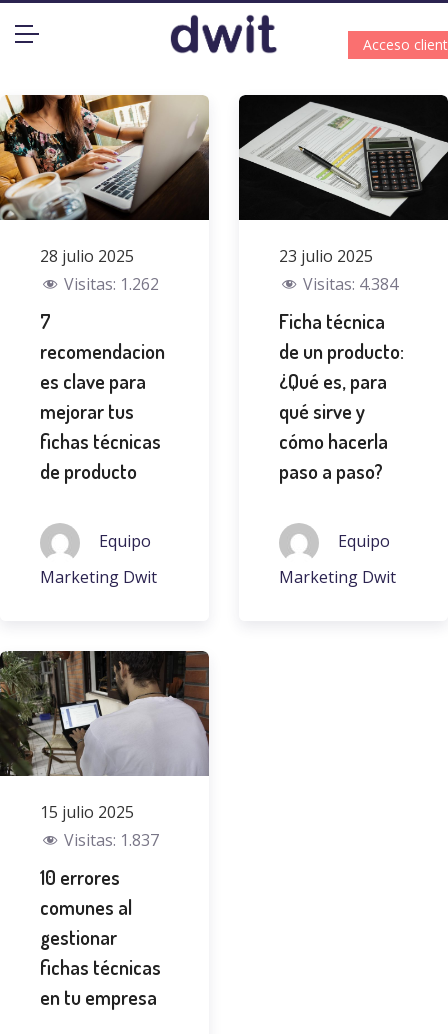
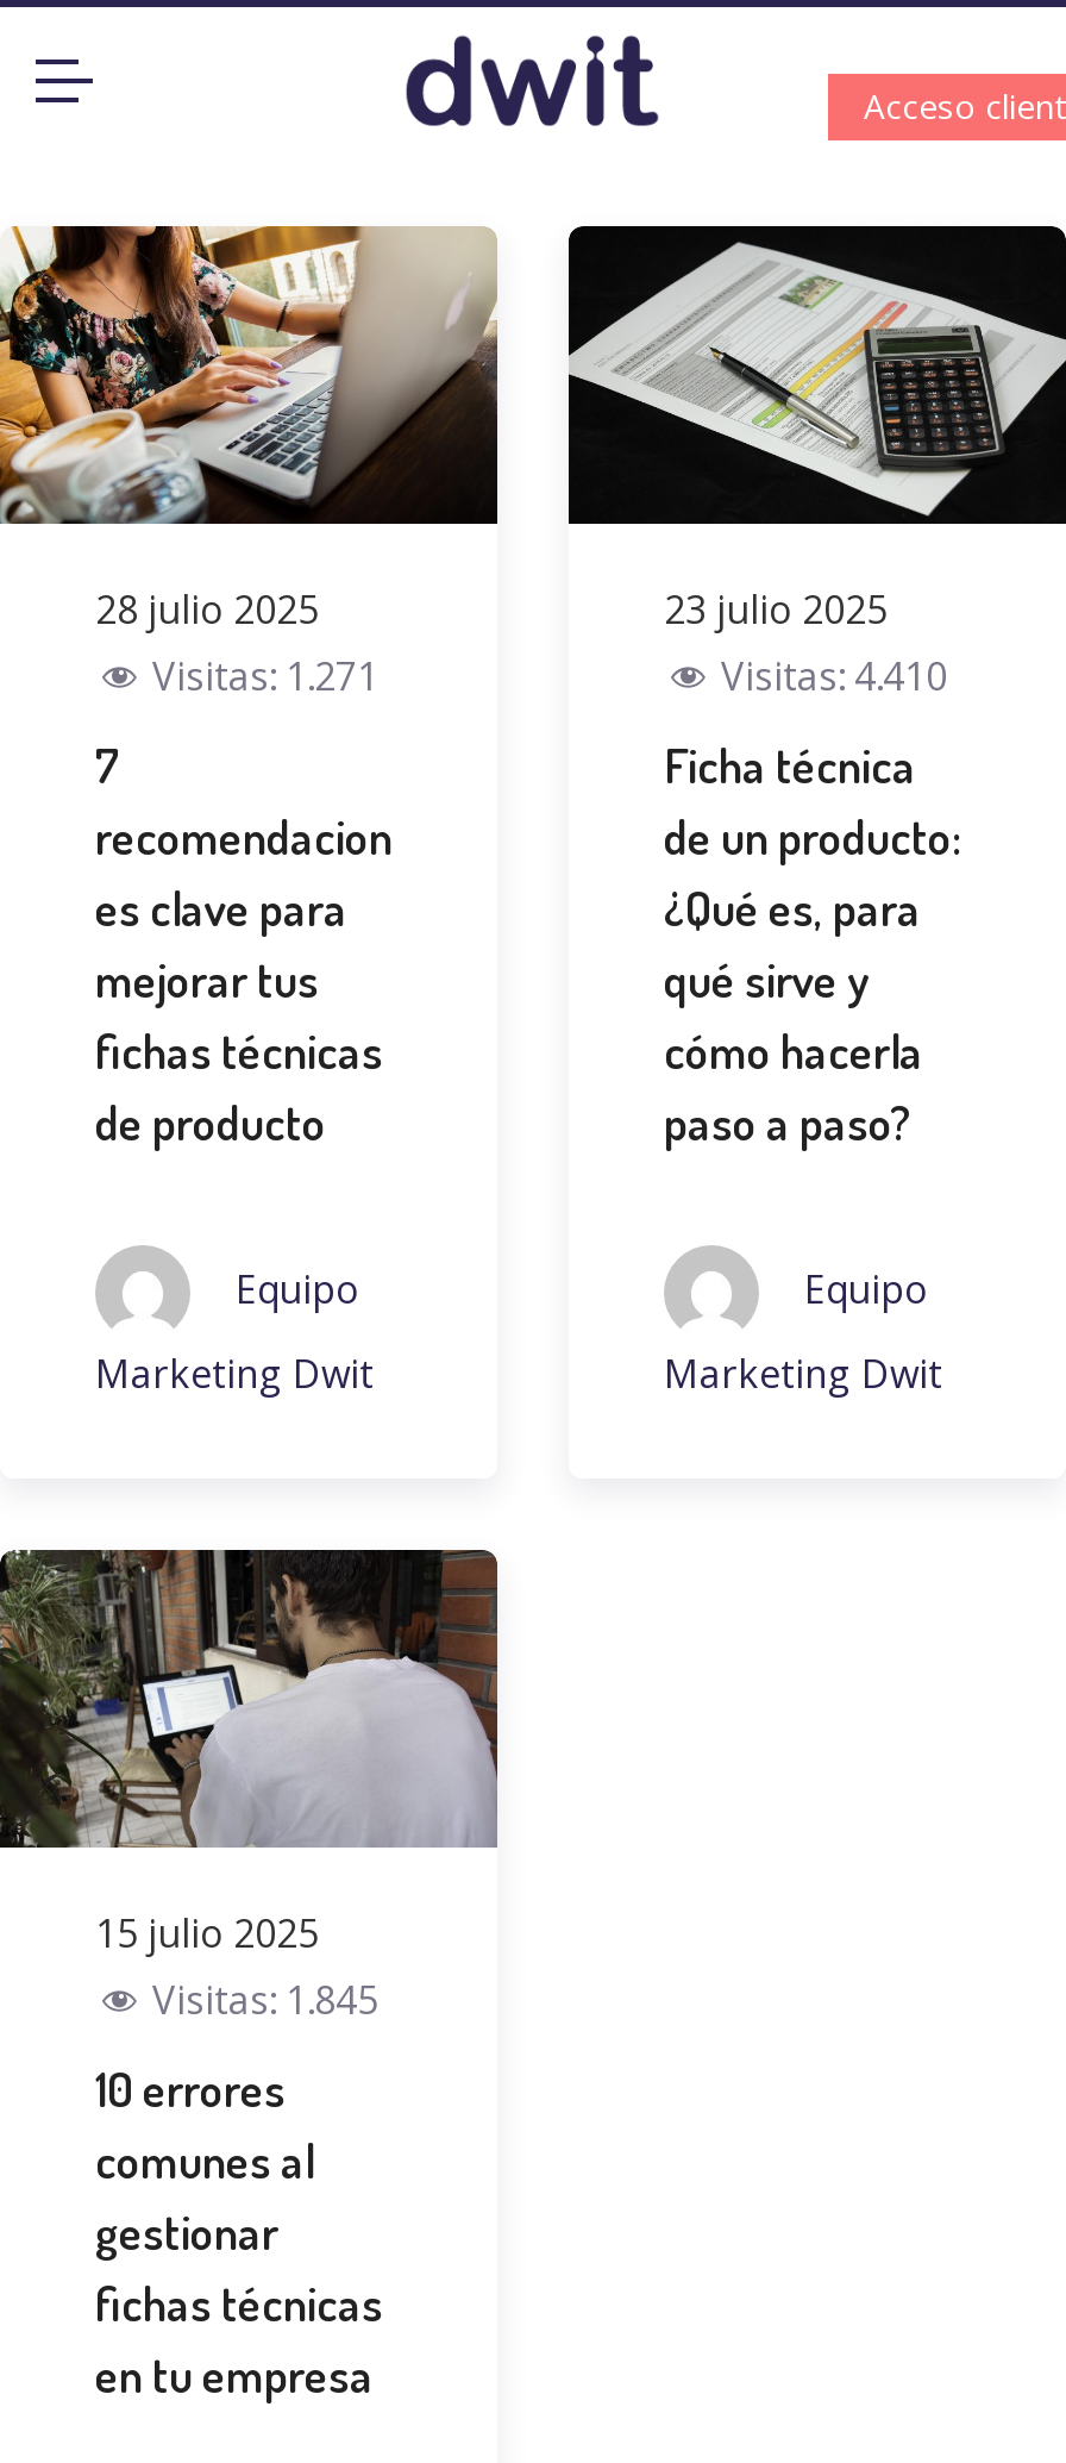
- Visitas: 1.262
+ Visitas: 1.271

- Visitas: 4.384
+ Visitas: 4.410

- Visitas: 1.837
+ Visitas: 1.845
